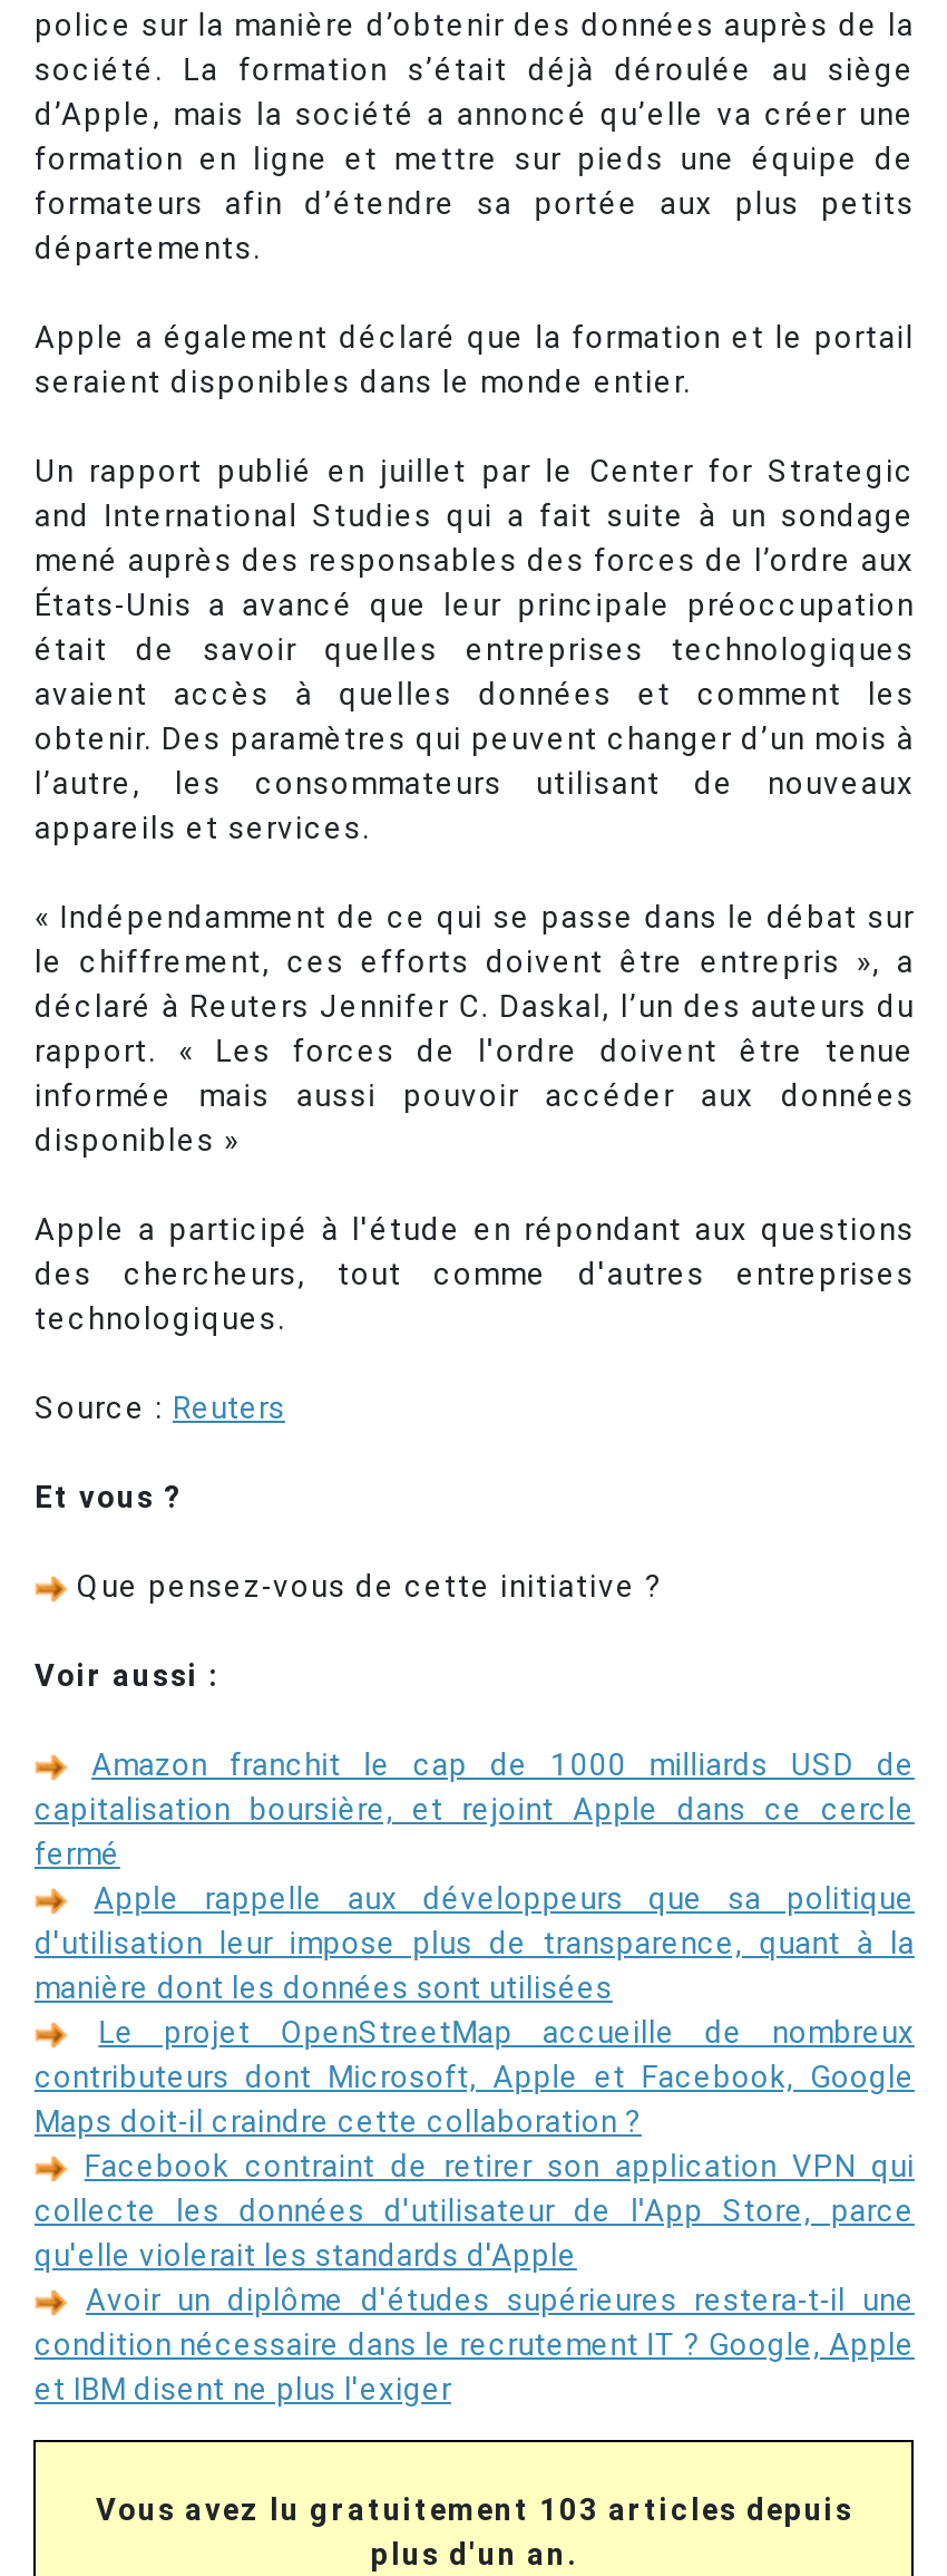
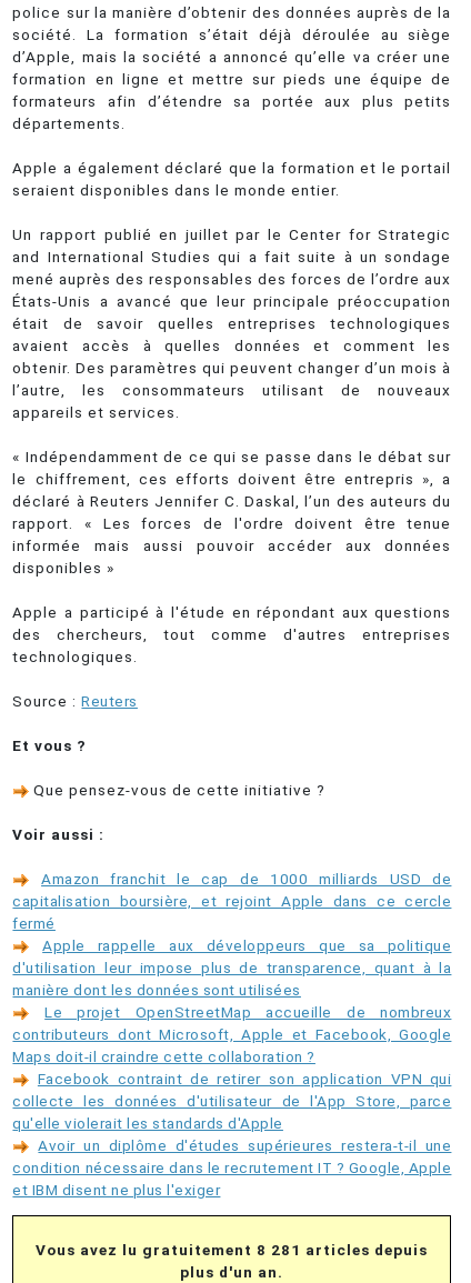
- Vous avez lu gratuitement 103 articles depuis
+ Vous avez lu gratuitement 8 281 articles depuis
